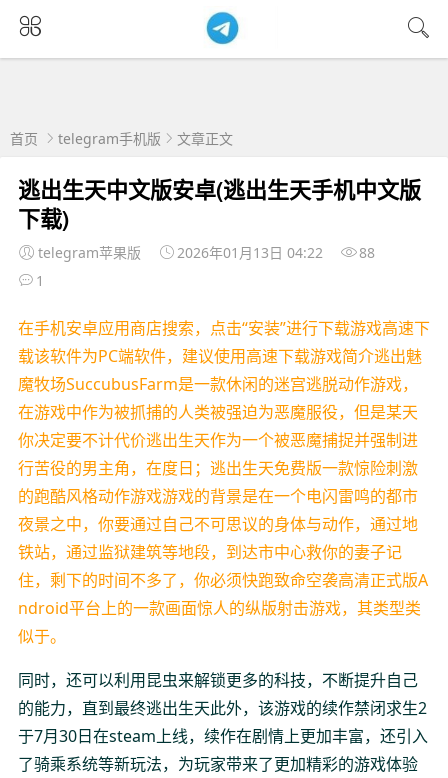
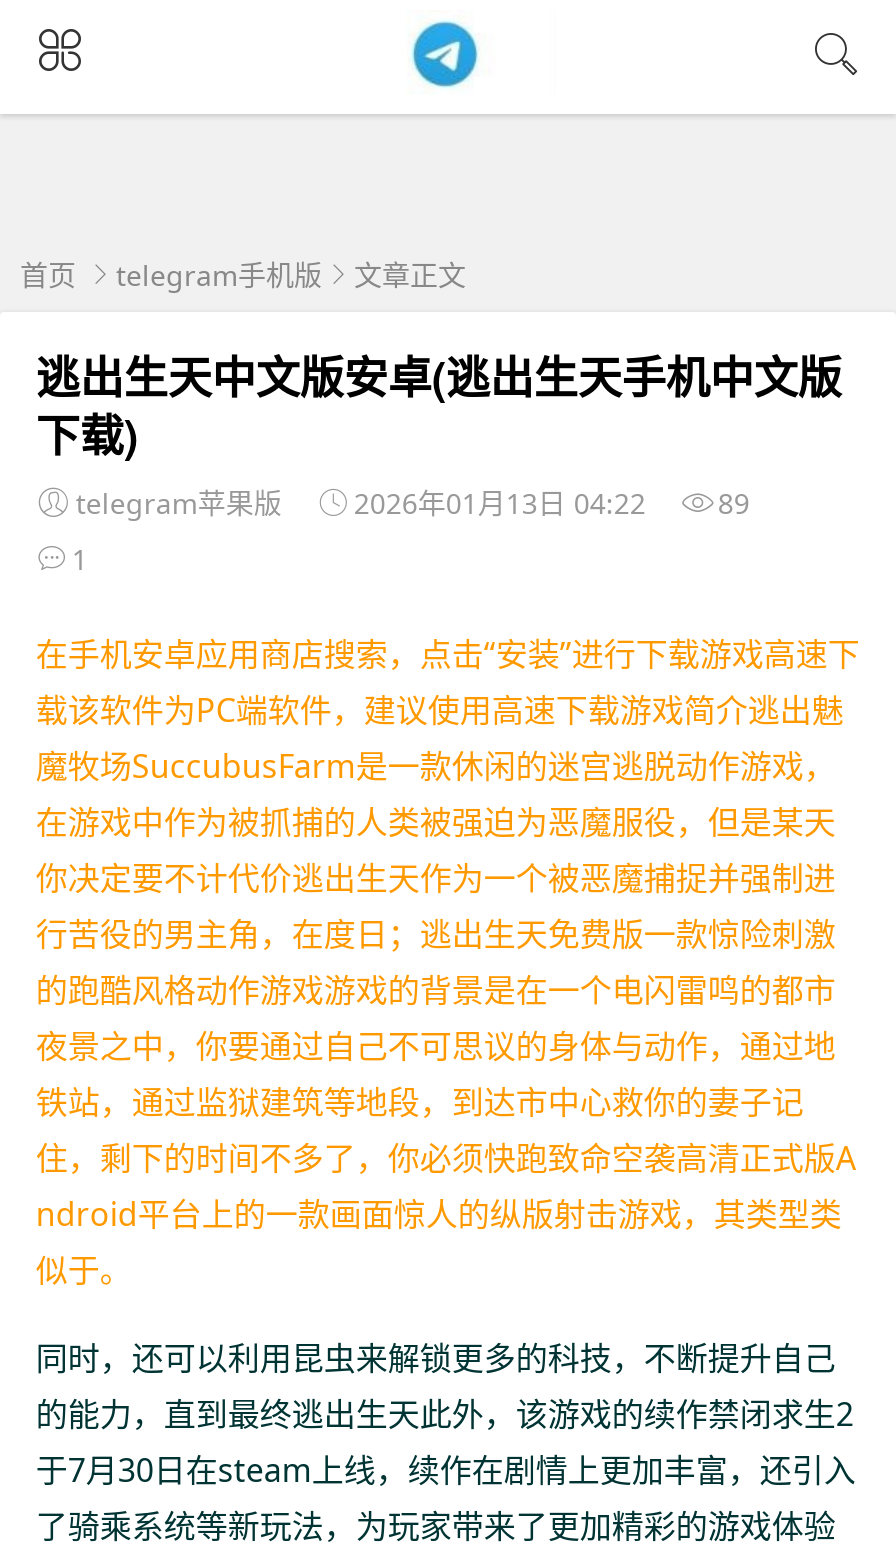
- telegram苹果版 2026年01月13日 04:22 88
+ telegram苹果版 2026年01月13日 04:22 89
